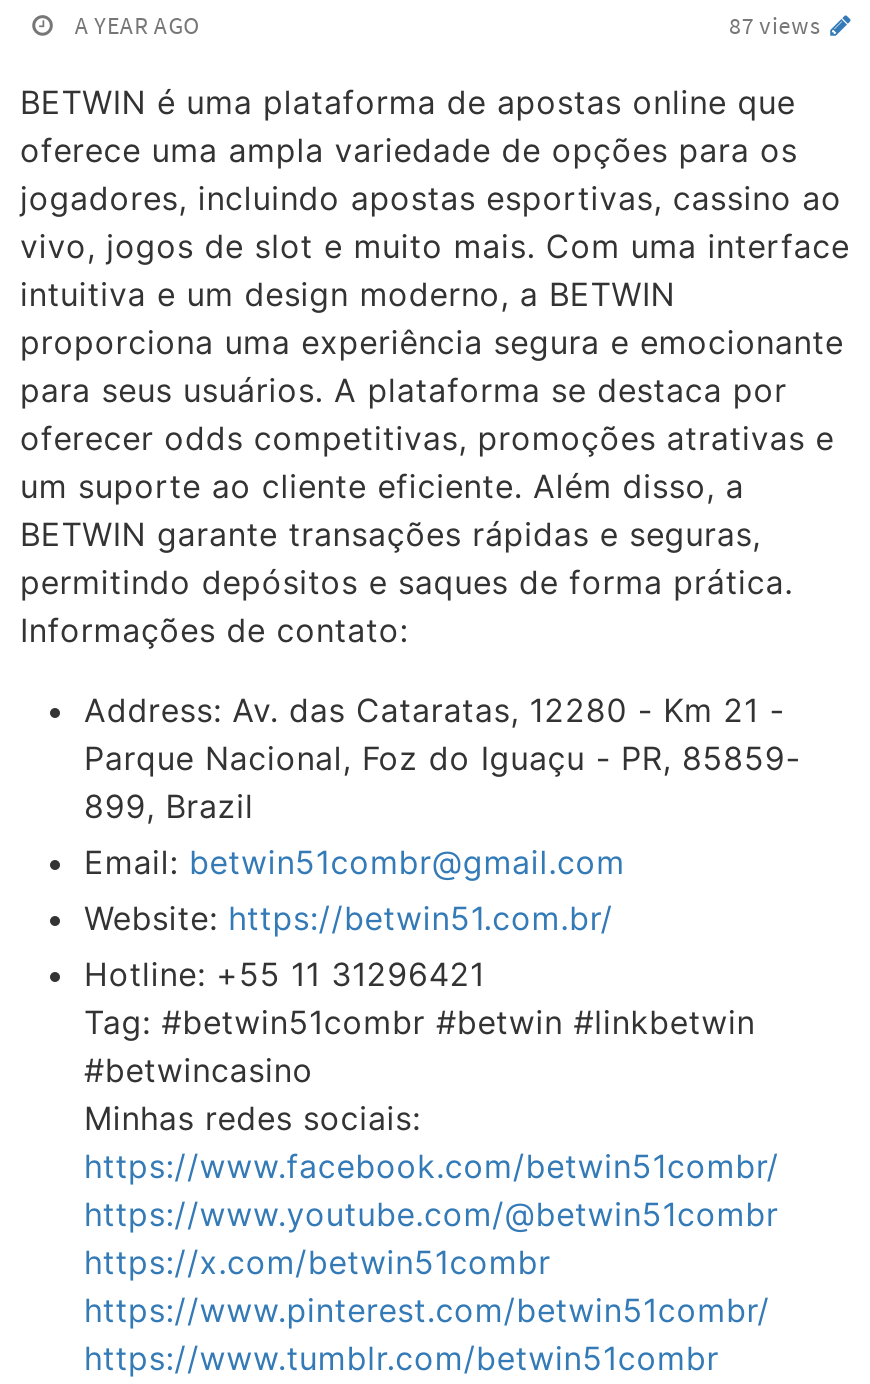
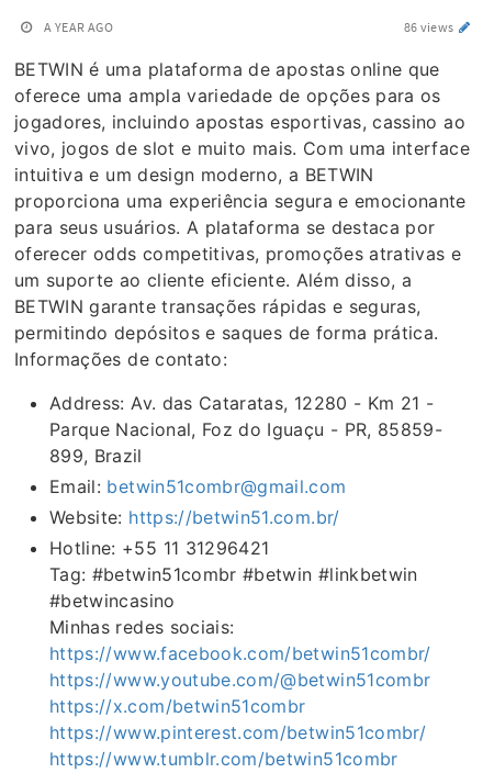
- 87 views
+ 86 views
